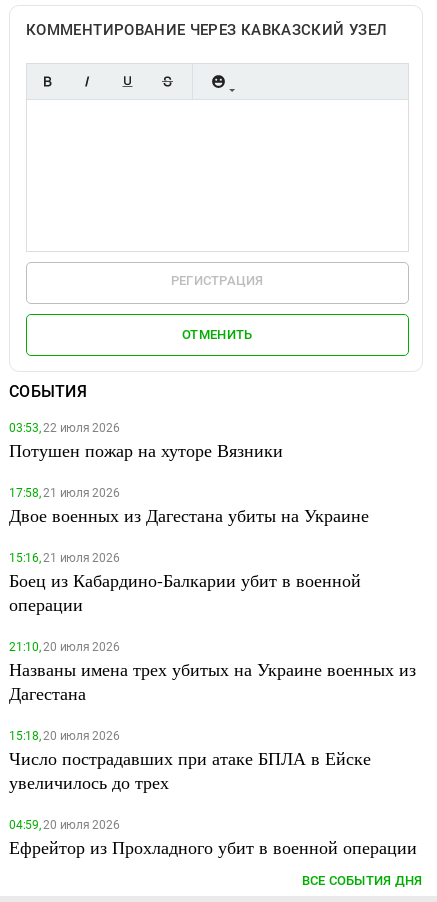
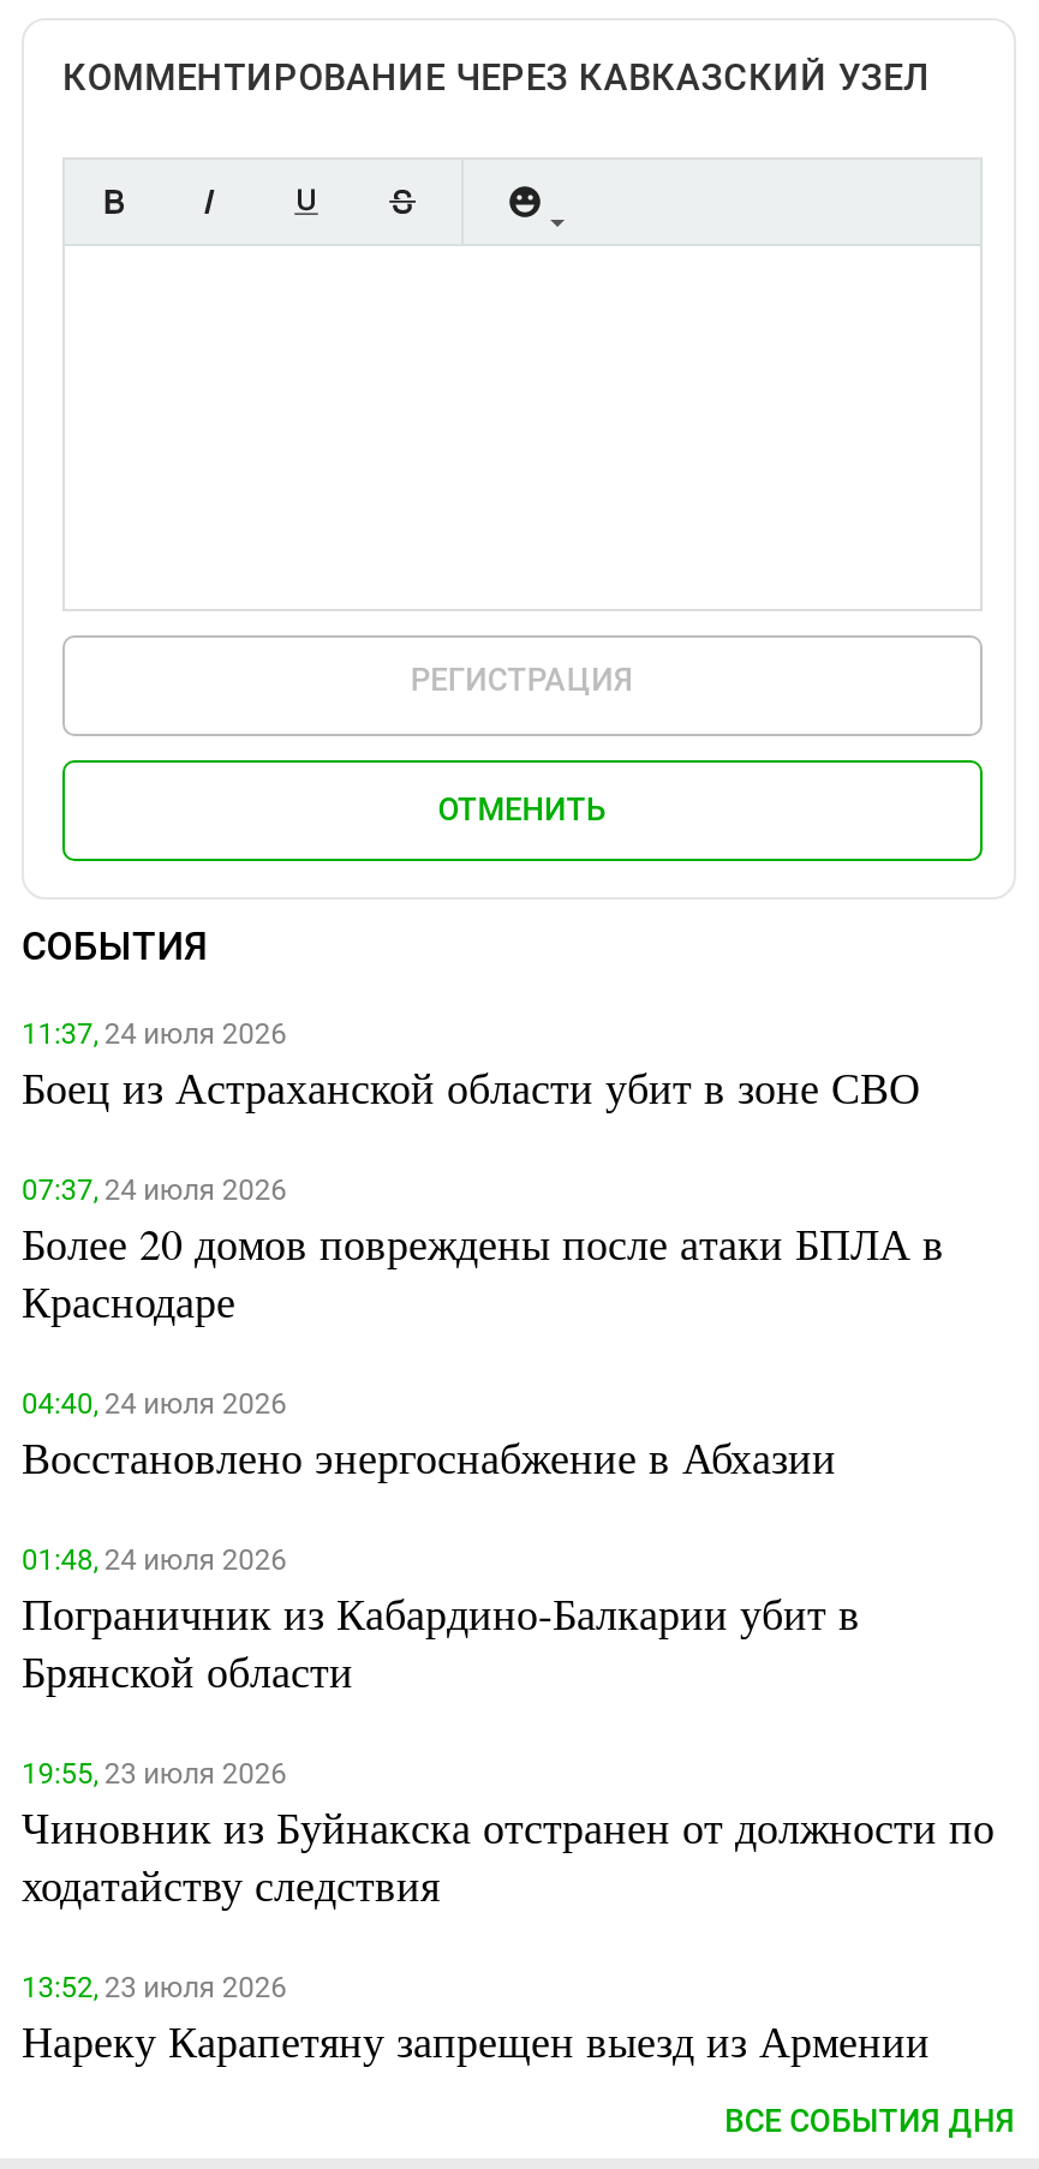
- 03:53, 22 июля 2026
- Потушен пожар на хуторе Вязники
+ 11:37, 24 июля 2026
+ Боец из Астраханской области убит в зоне СВО

- 17:58, 21 июля 2026
- Двое военных из Дагестана убиты на Украине
+ 07:37, 24 июля 2026
+ Более 20 домов повреждены после атаки БПЛА в
+ Краснодаре

- 15:16, 21 июля 2026
- Боец из Кабардино-Балкарии убит в военной
- операции
+ 04:40, 24 июля 2026
+ Восстановлено энергоснабжение в Абхазии

- 21:10, 20 июля 2026
- Названы имена трех убитых на Украине военных из
- Дагестана
+ 01:48, 24 июля 2026
+ Пограничник из Кабардино-Балкарии убит в
+ Брянской области

- 15:18, 20 июля 2026
- Число пострадавших при атаке БПЛА в Ейске
- увеличилось до трех
+ 19:55, 23 июля 2026
+ Чиновник из Буйнакска отстранен от должности по
+ ходатайству следствия

- 04:59, 20 июля 2026
- Ефрейтор из Прохладного убит в военной операции
+ 13:52, 23 июля 2026
+ Нареку Карапетяну запрещен выезд из Армении
